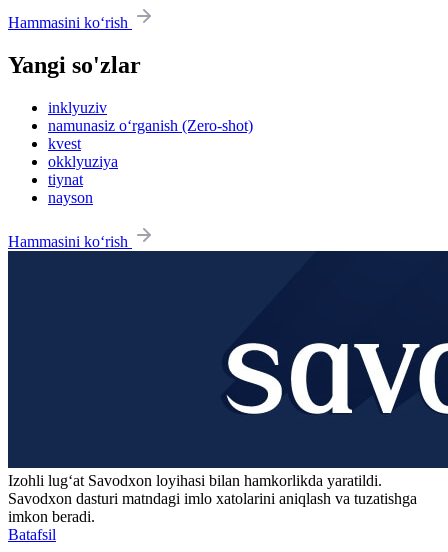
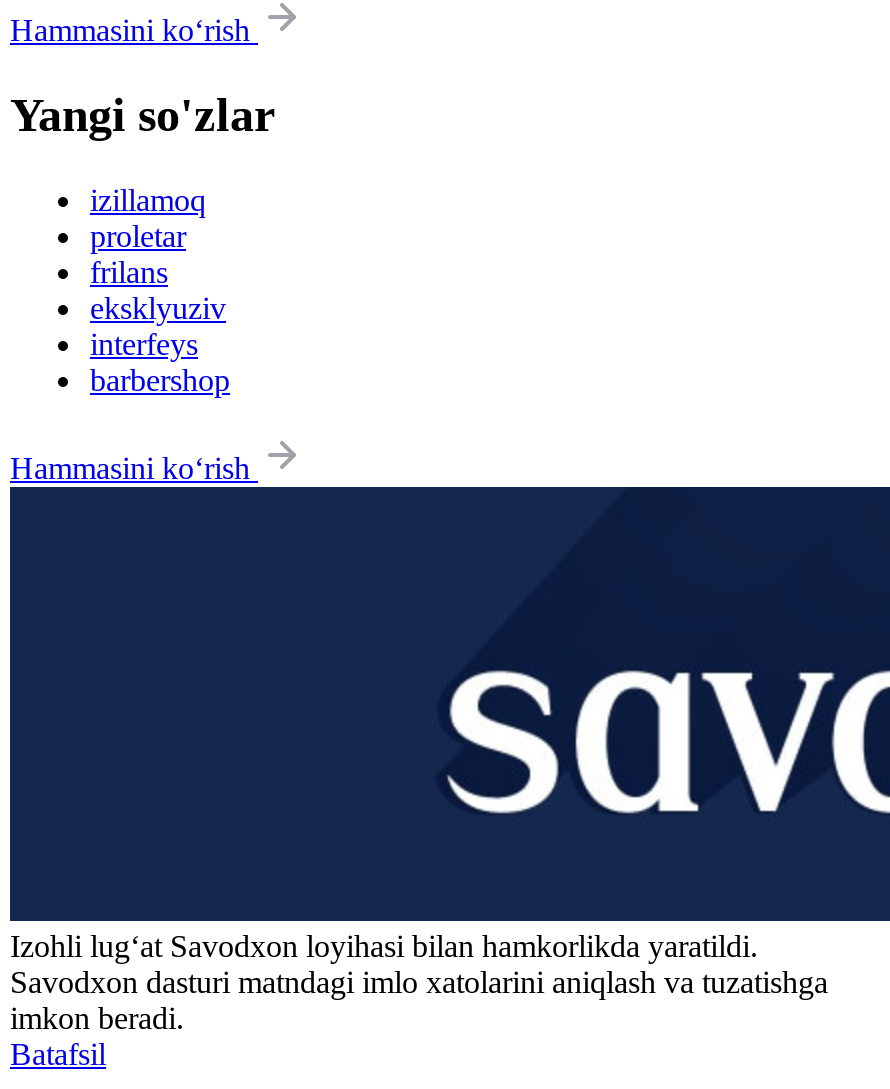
- inklyuziv
- namunasiz o‘rganish (Zero-shot)
- kvest
- okklyuziya
- tiynat
- nayson
+ izillamoq
+ proletar
+ frilans
+ eksklyuziv
+ interfeys
+ barbershop
